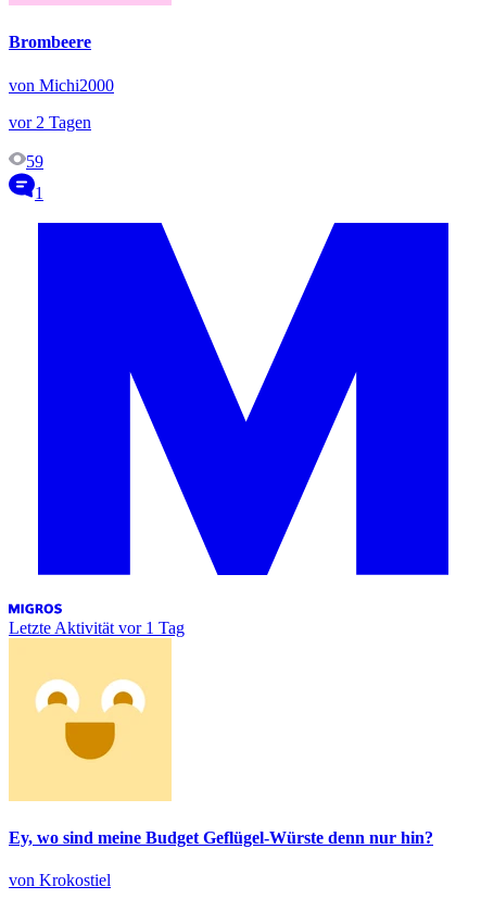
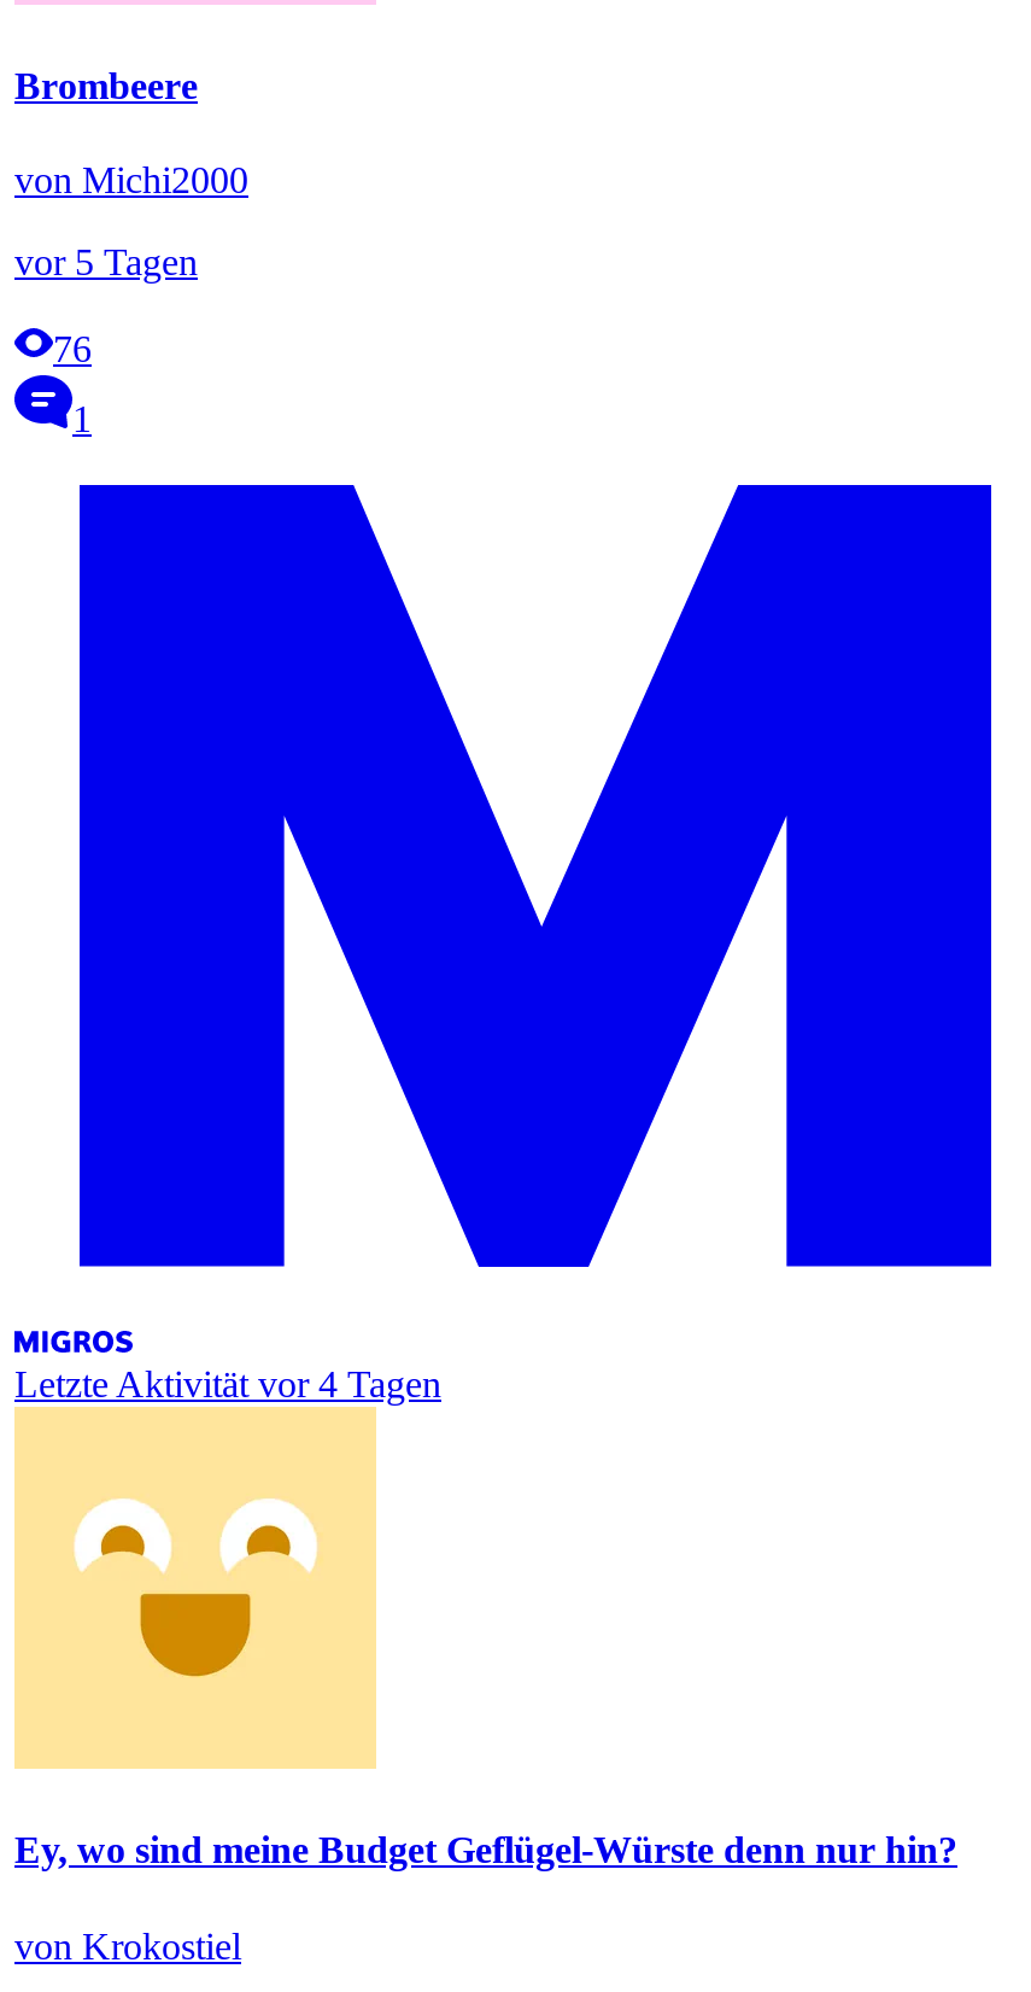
- vor 2 Tagen
+ vor 5 Tagen

- 59
+ 76

- Letzte Aktivität vor 1 Tag
+ Letzte Aktivität vor 4 Tagen
